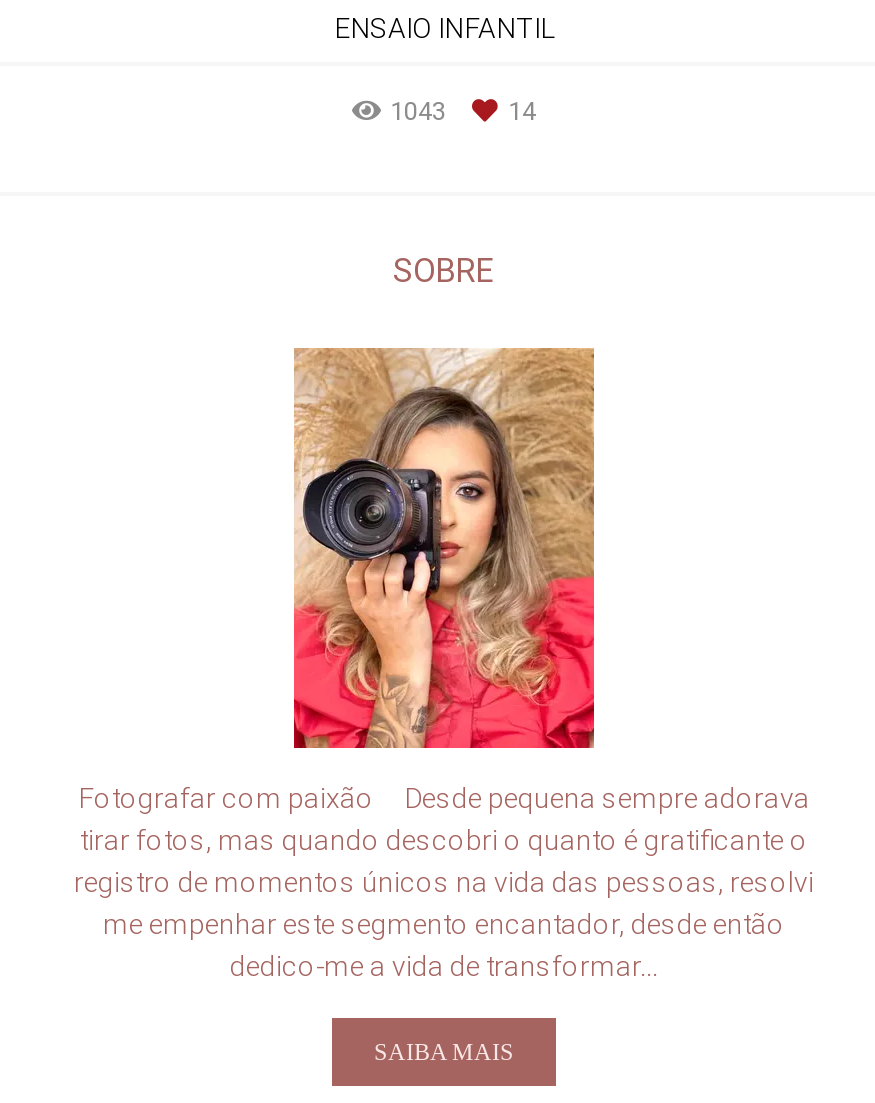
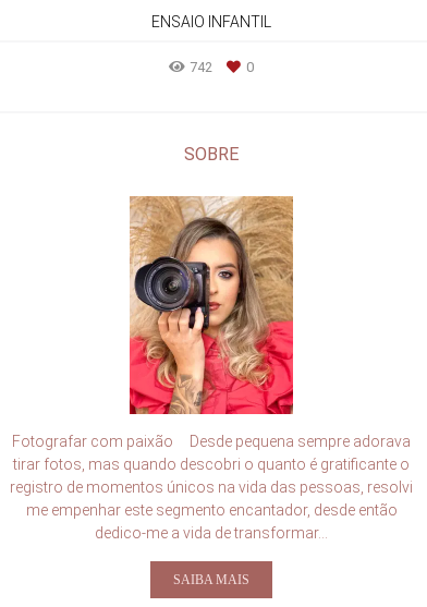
- 1043
+ 742

- 14
+ 0
